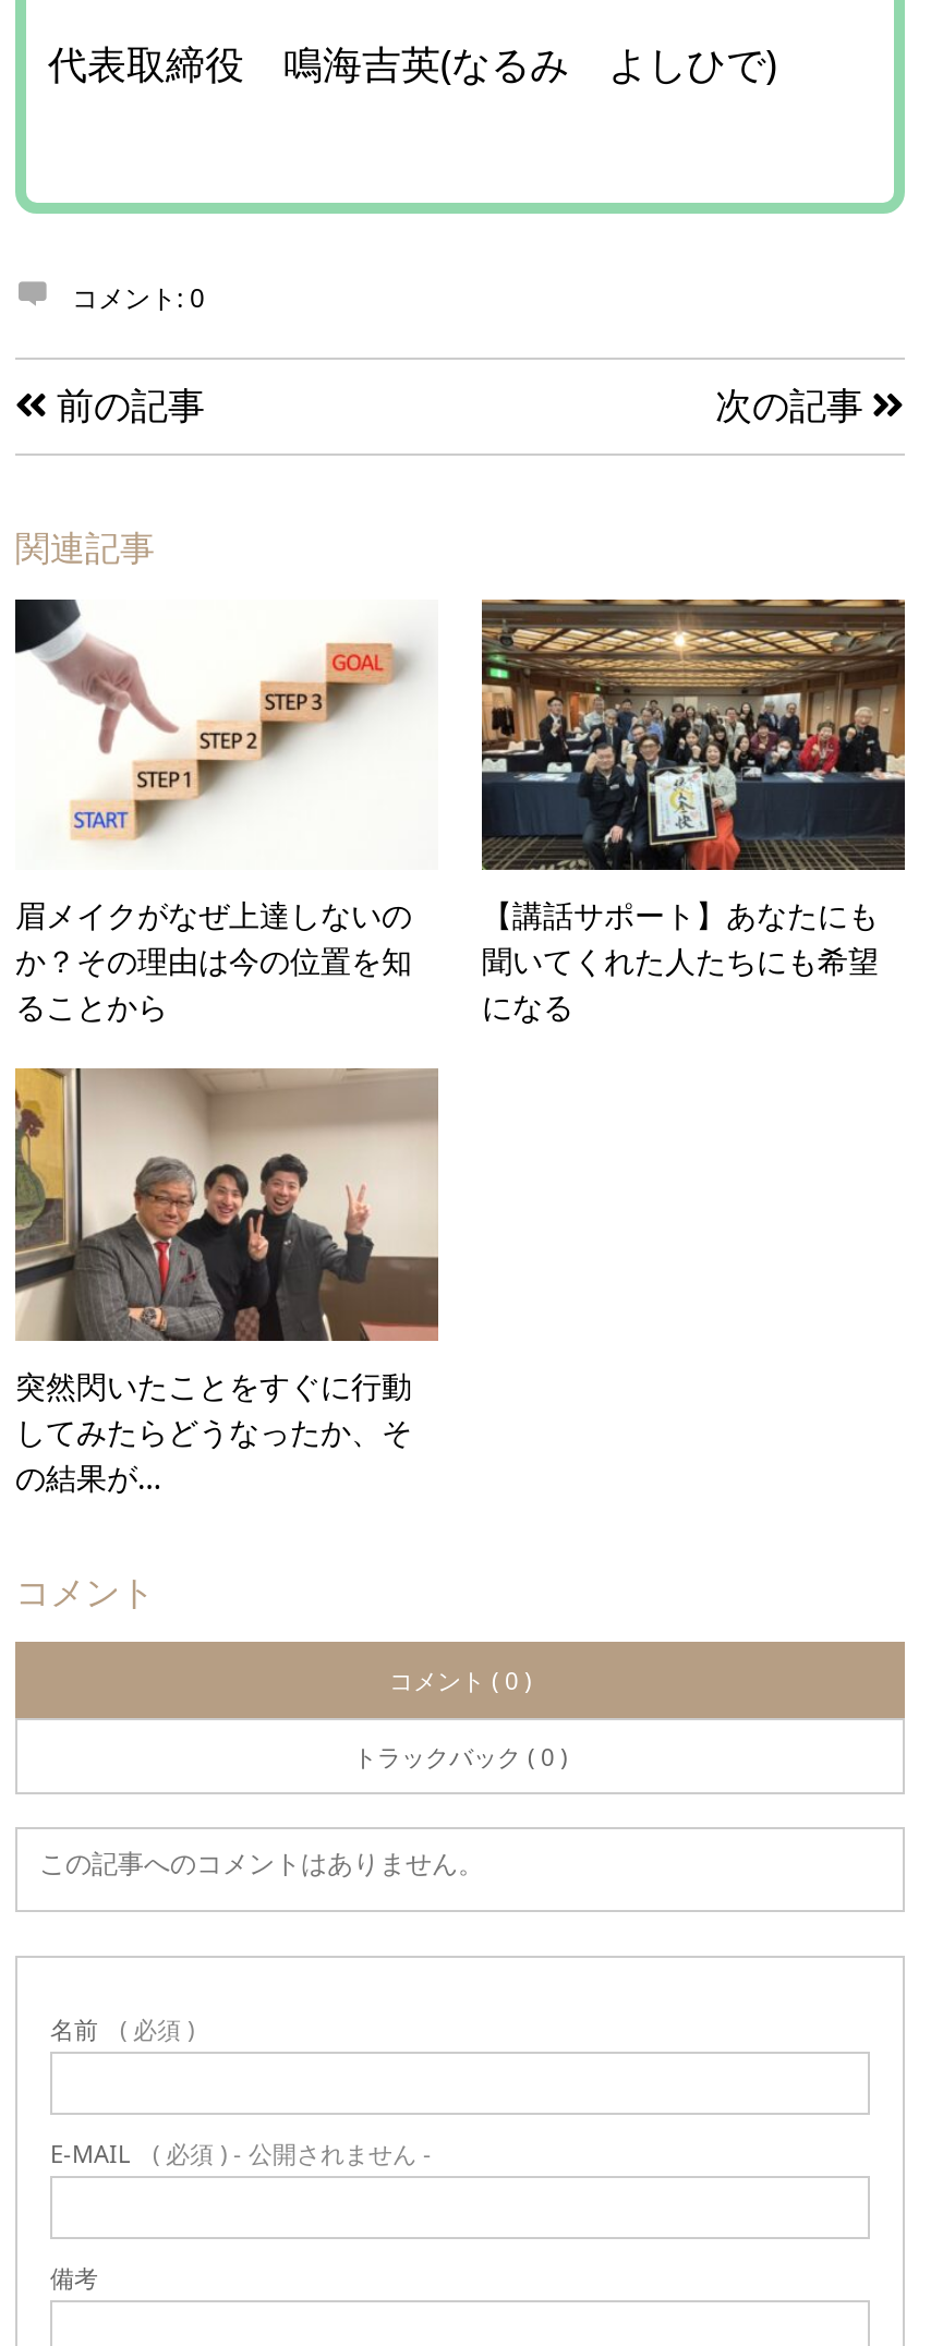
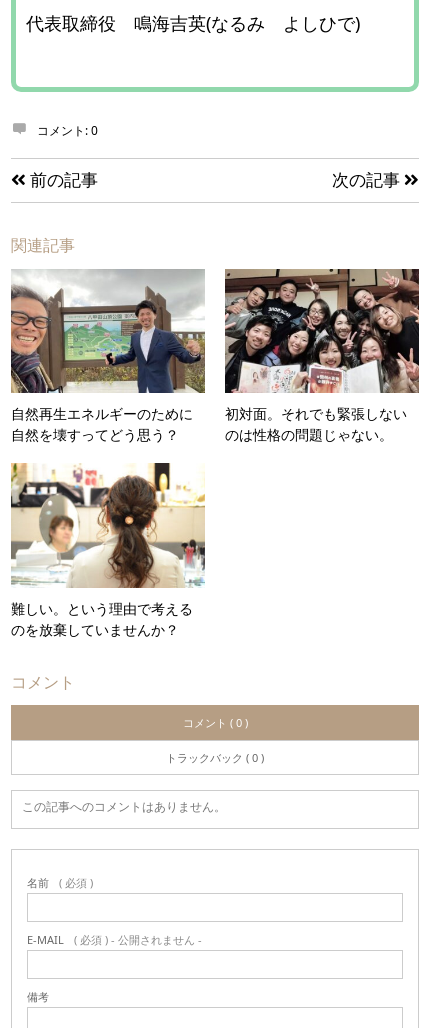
- [image]
+ [image]

- [image]
+ [image]

- 眉メイクがなぜ上達しないの
- か？その理由は今の位置を知
- ることから
+ 自然再生エネルギーのために
+ 自然を壊すってどう思う？

- 【講話サポート】あなたにも
- 聞いてくれた人たちにも希望
- になる
+ 初対面。それでも緊張しない
+ のは性格の問題じゃない。

- [image]
- 突然閃いたことをすぐに行動
- してみたらどうなったか、そ
- の結果が…
+ [image]
+ 難しい。という理由で考える
+ のを放棄していませんか？
